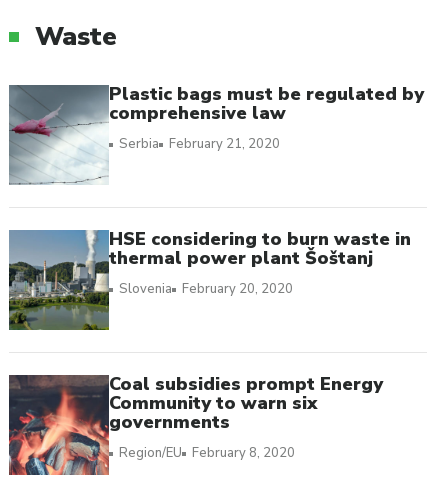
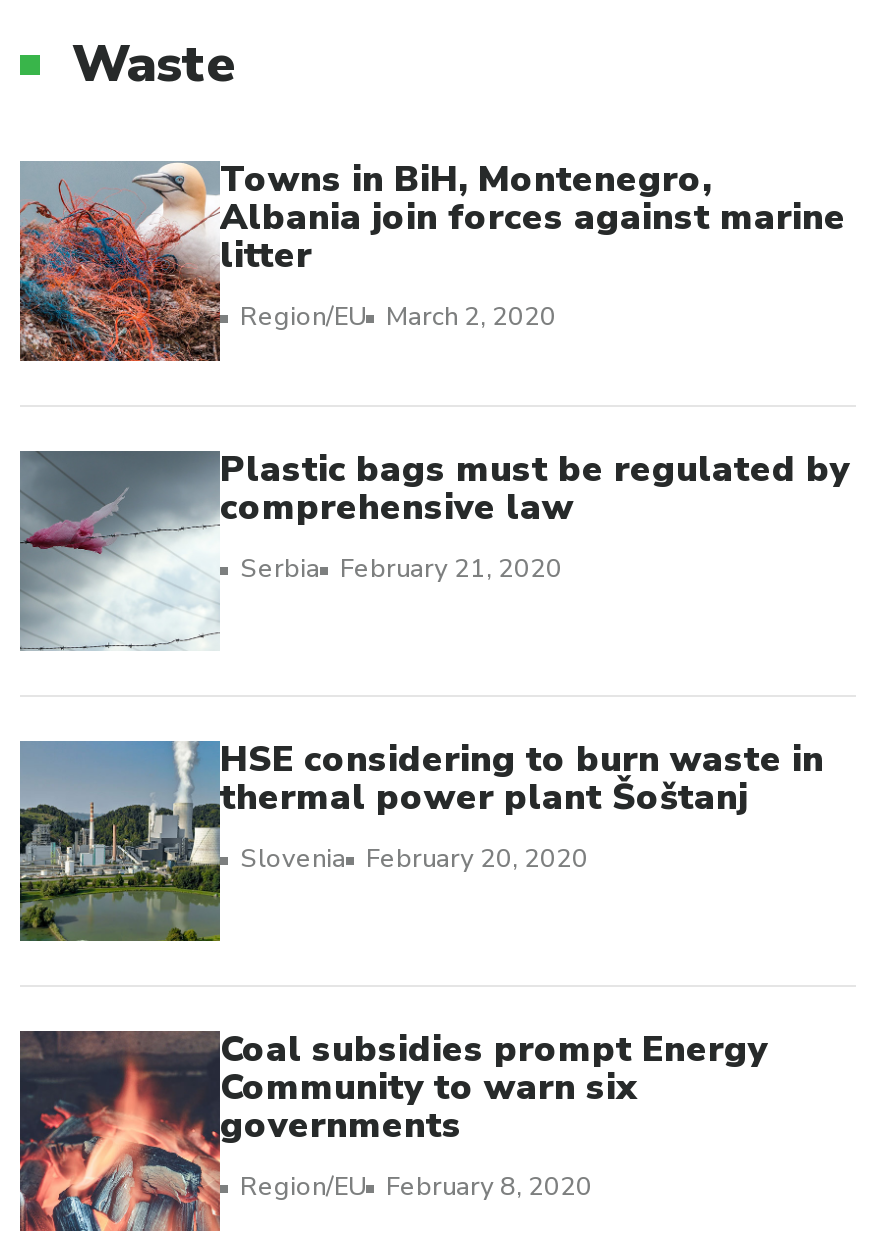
+ [image]
+ Towns in BiH, Montenegro,
+ Albania join forces against marine
+ litter
+ Region/EU March 2, 2020
